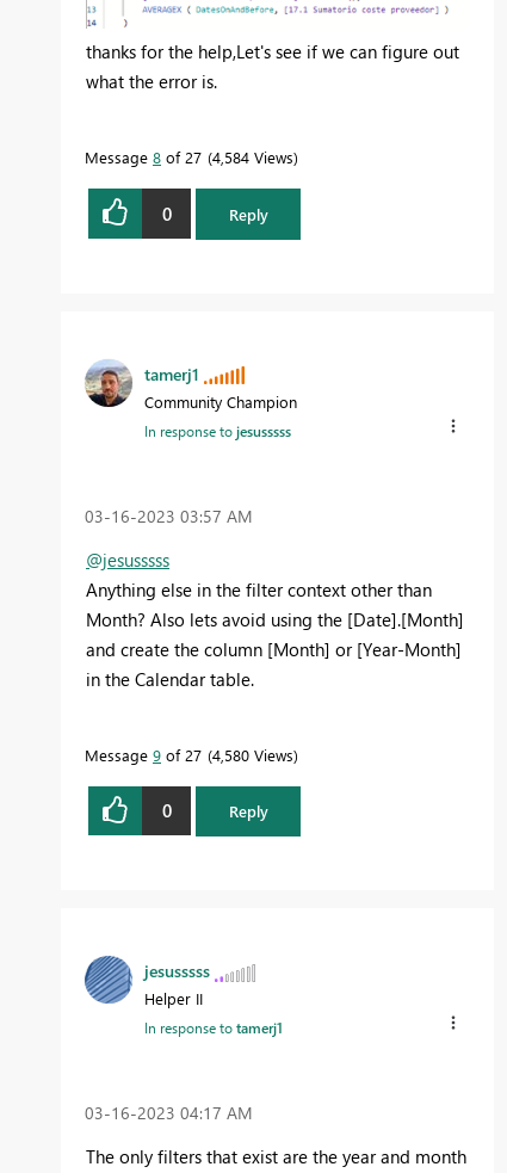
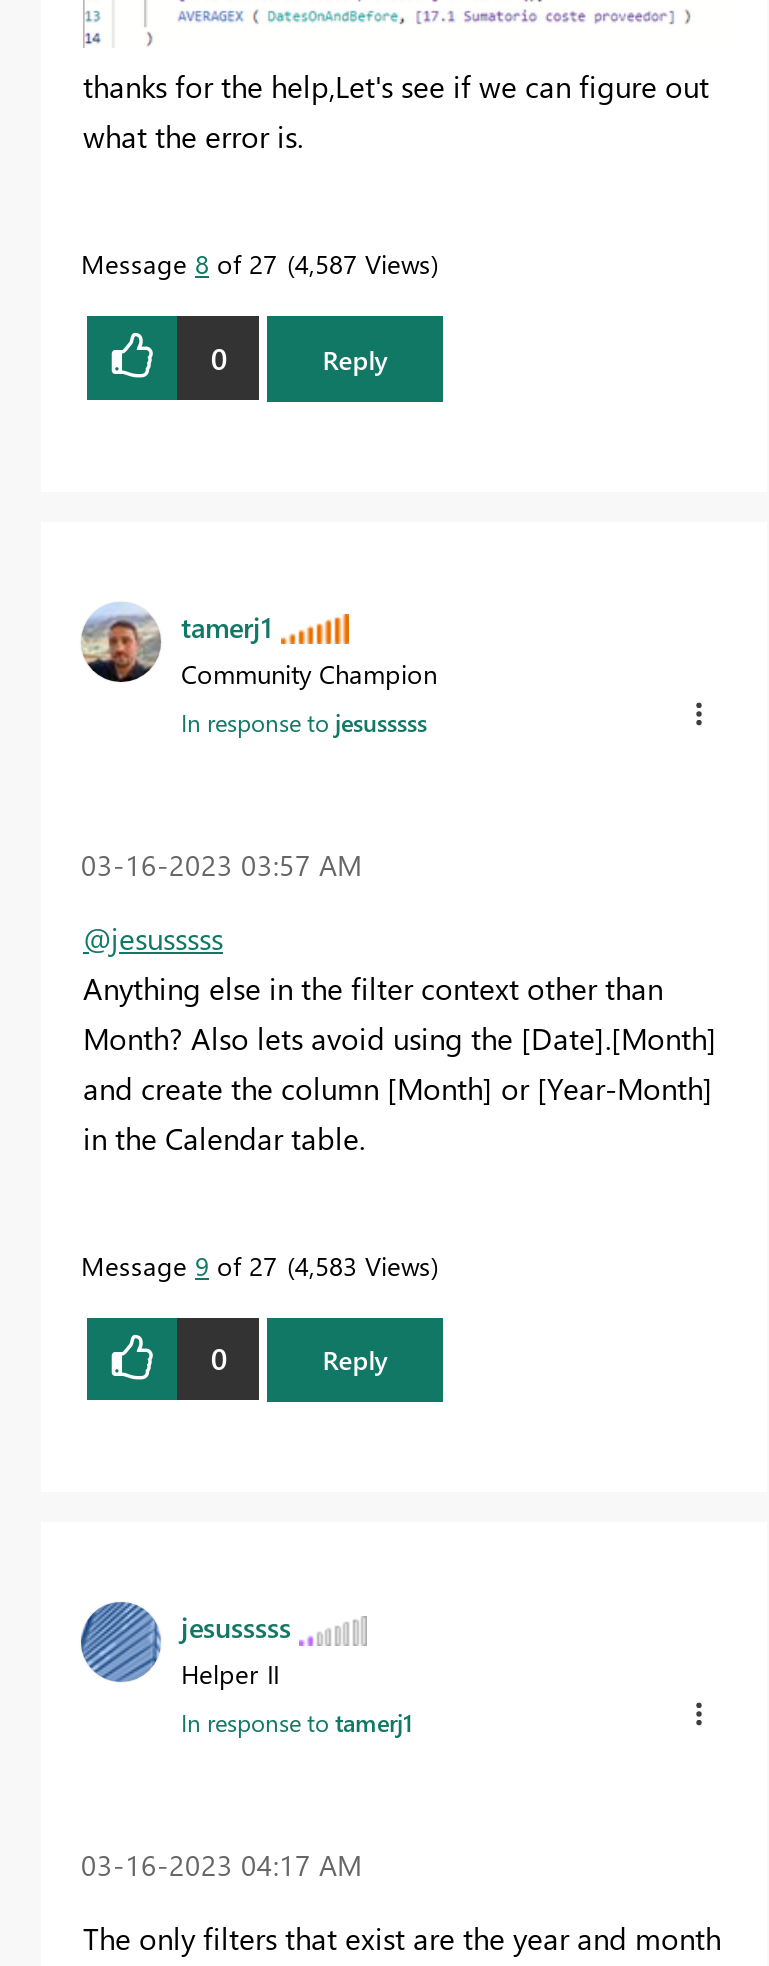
- Message 8 of 27 4,584 Views
+ Message 8 of 27 4,587 Views

- Message 9 of 27 4,580 Views
+ Message 9 of 27 4,583 Views
